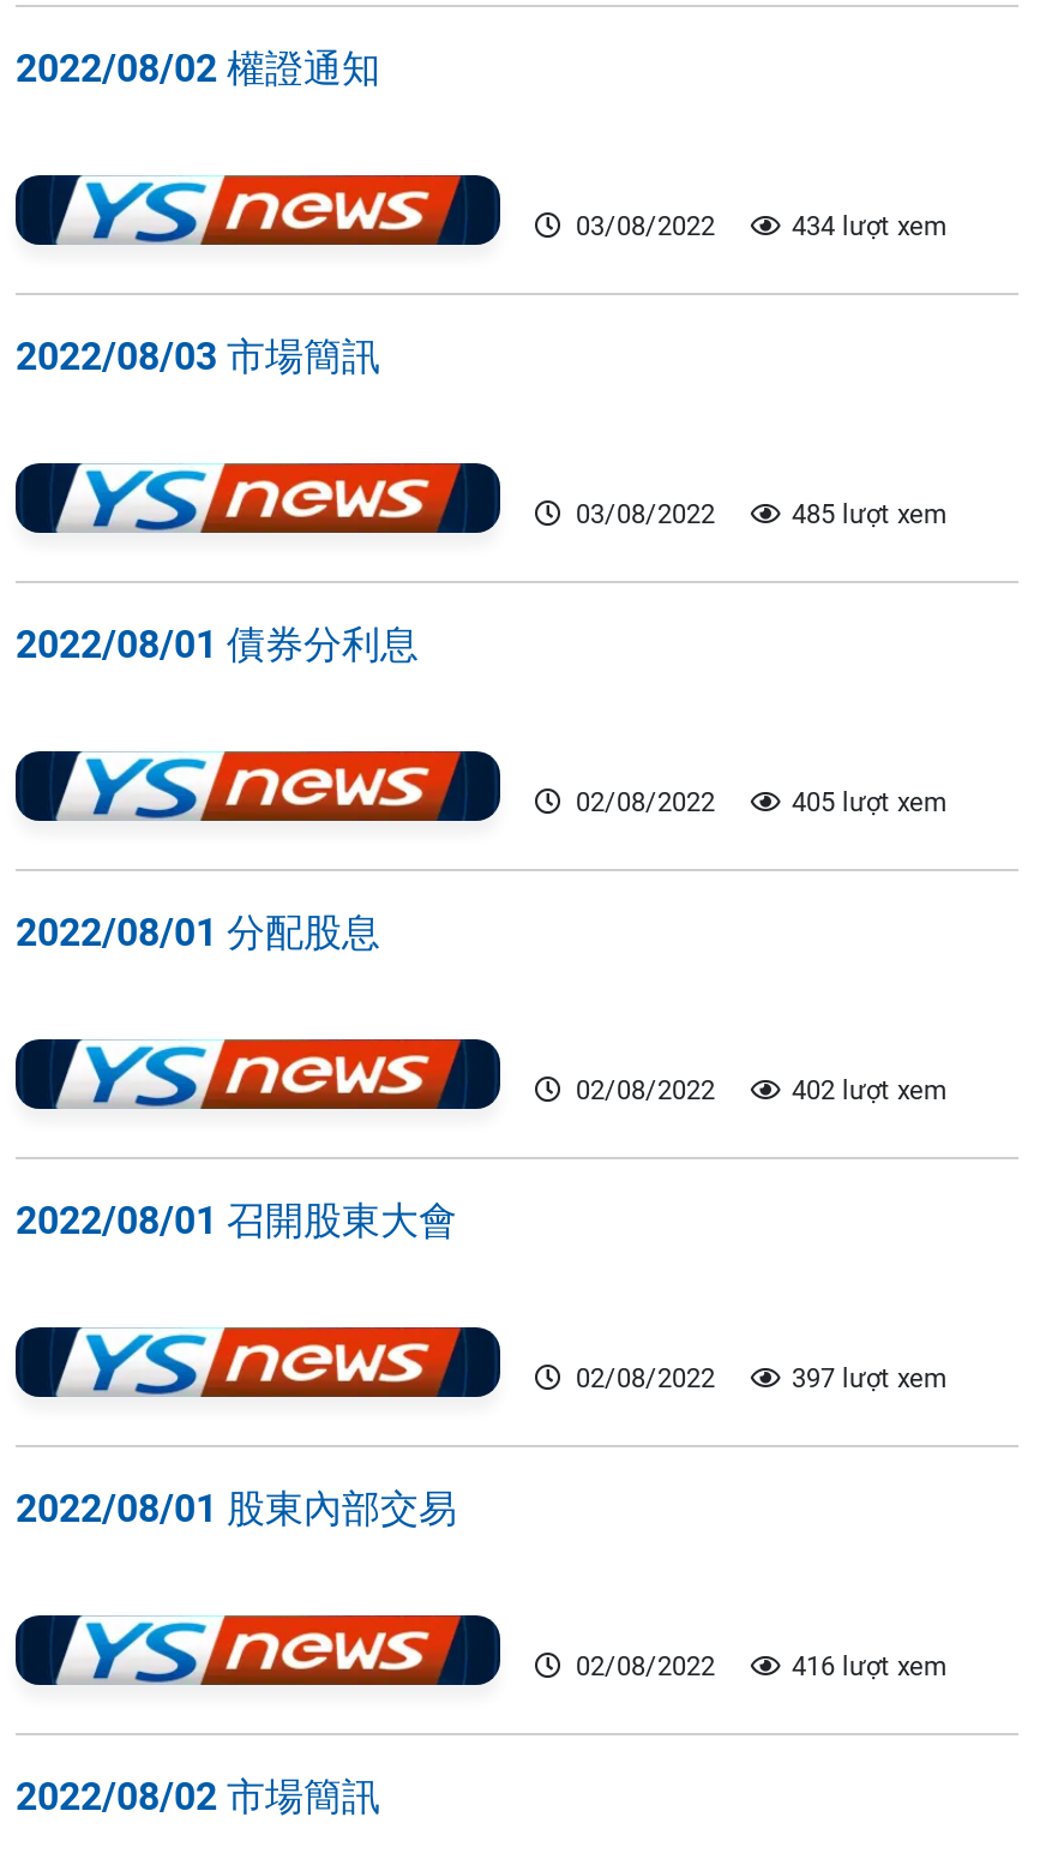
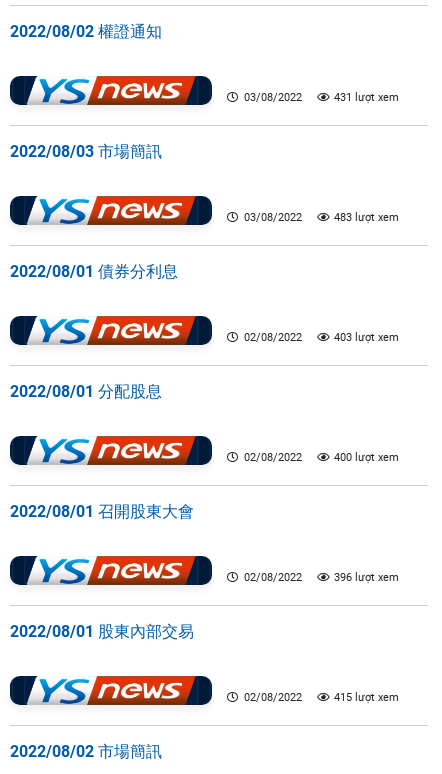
- 434 lượt xem
+ 431 lượt xem

- 485 lượt xem
+ 483 lượt xem

- 405 lượt xem
+ 403 lượt xem

- 402 lượt xem
+ 400 lượt xem

- 397 lượt xem
+ 396 lượt xem

- 416 lượt xem
+ 415 lượt xem
